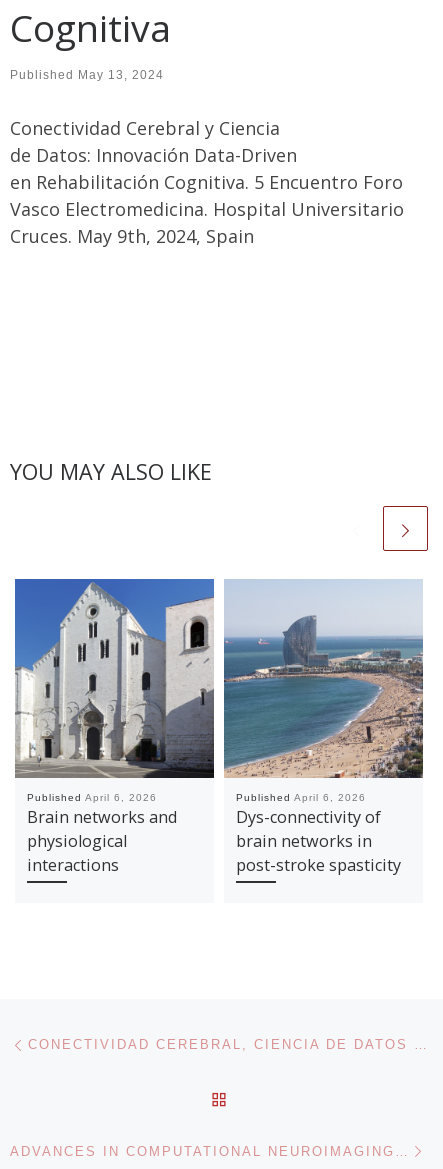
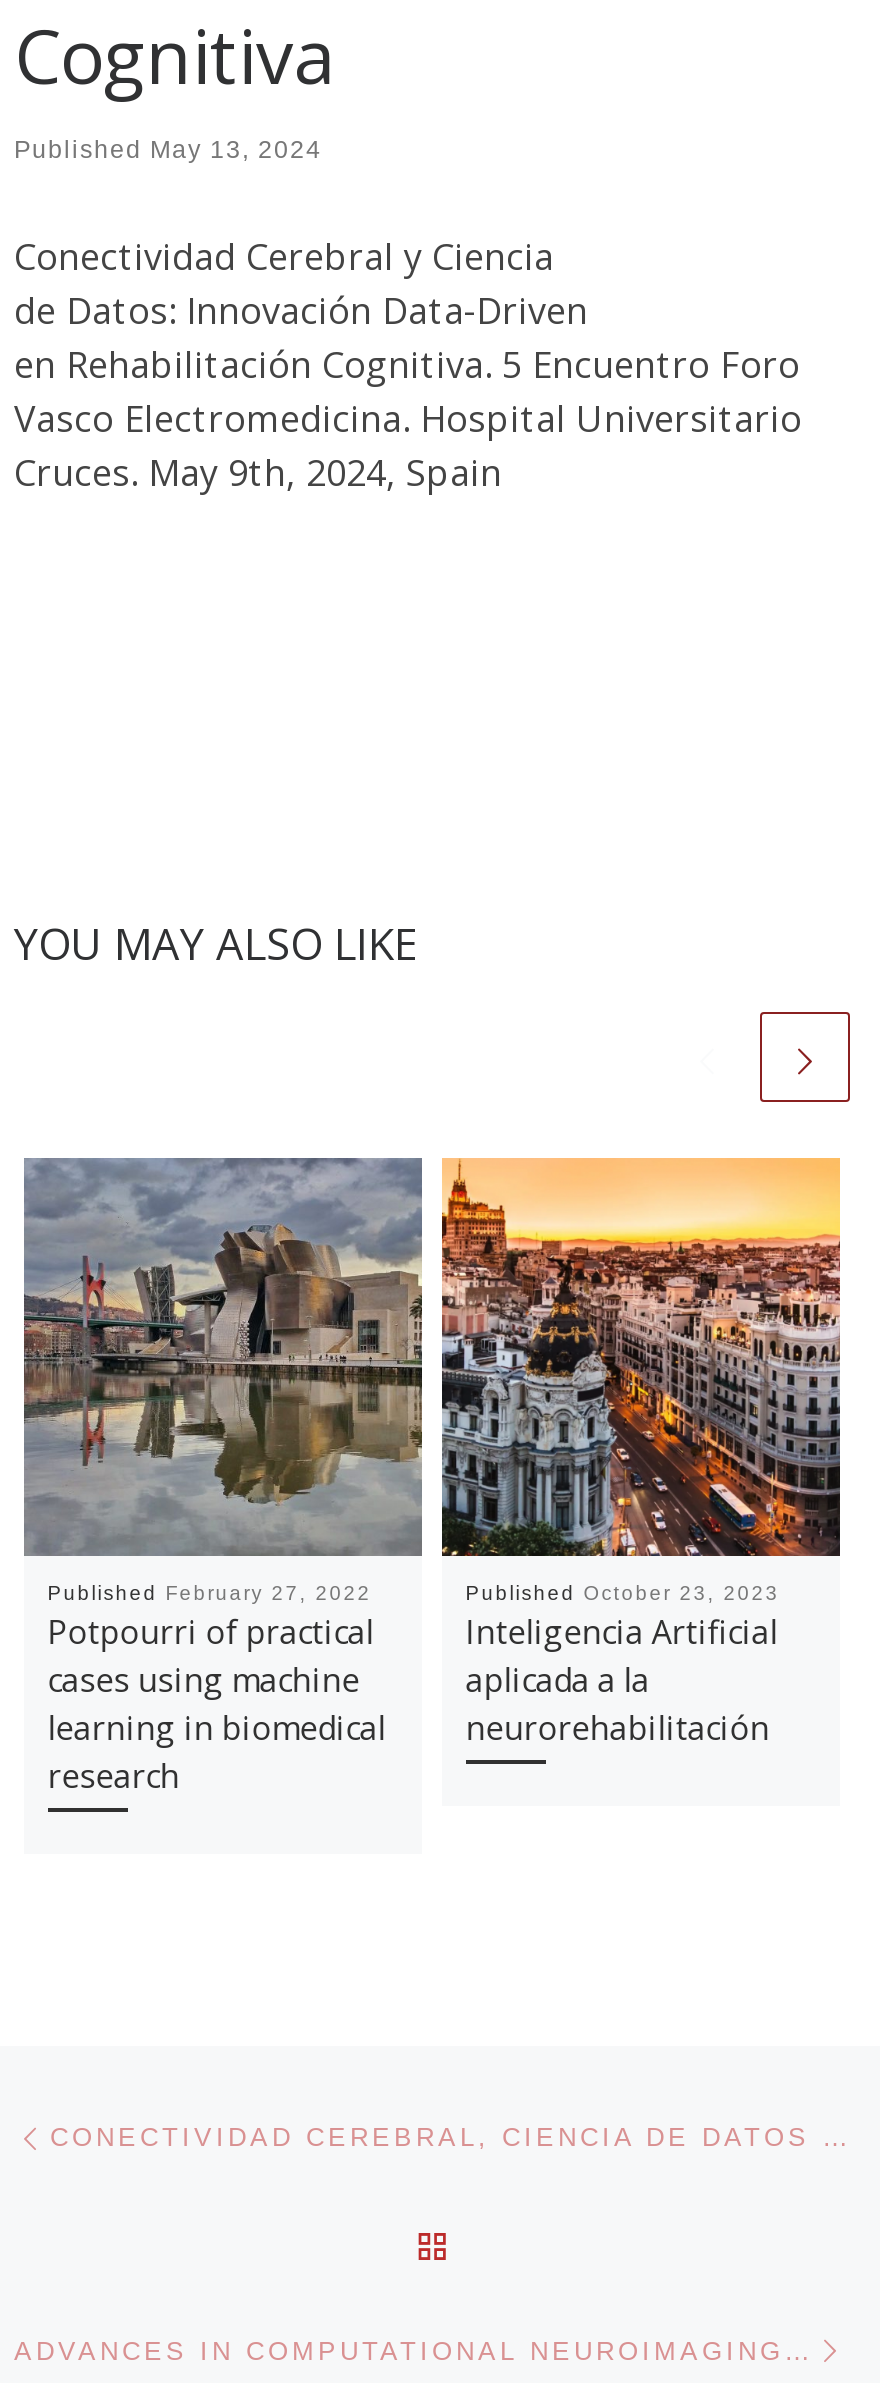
- [image]
- Published April 6, 2026
- Brain networks and
- physiological
- interactions
+ [image]
+ Published February 27, 2022
+ Potpourri of practical
+ cases using machine
+ learning in biomedical
+ research

- [image]
- Published April 6, 2026
- Dys-connectivity of
- brain networks in
- post-stroke spasticity
+ [image]
+ Published October 23, 2023
+ Inteligencia Artificial
+ aplicada a la
+ neurorehabilitación
